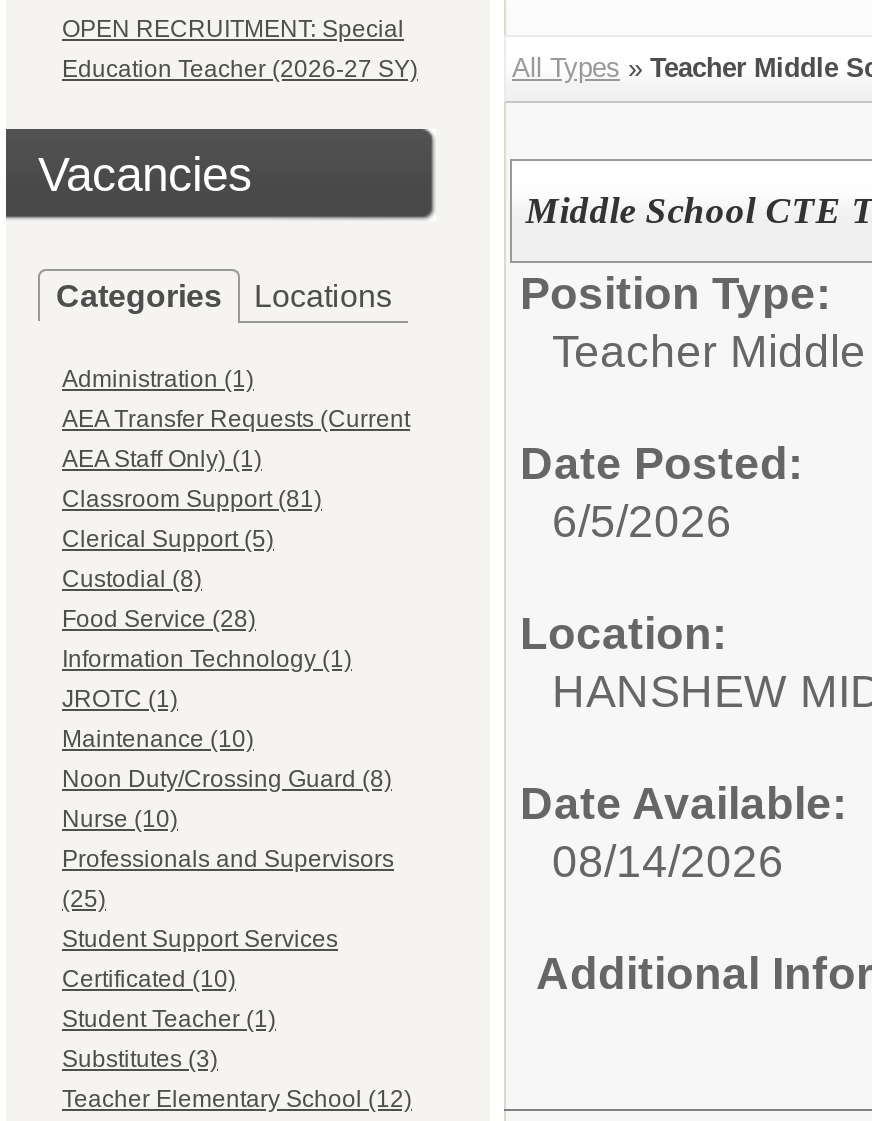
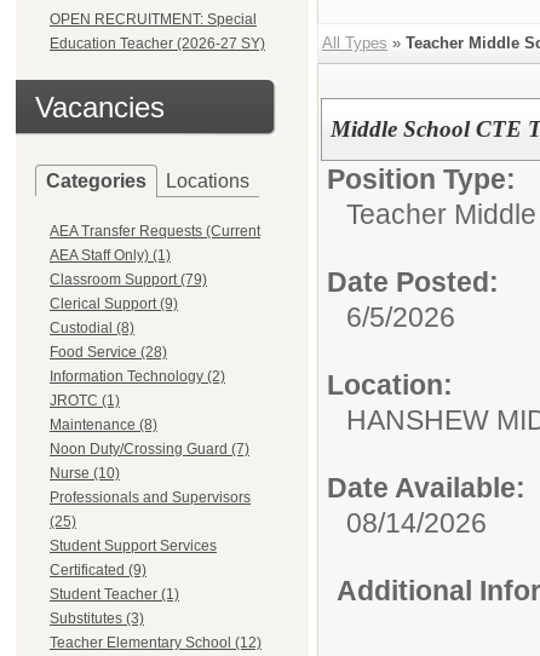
- Administration (1)

- Classroom Support (81)
+ Classroom Support (79)

- Clerical Support (5)
+ Clerical Support (9)

- Information Technology (1)
+ Information Technology (2)

- Maintenance (10)
+ Maintenance (8)

- Noon Duty/Crossing Guard (8)
+ Noon Duty/Crossing Guard (7)

- Certificated (10)
+ Certificated (9)
